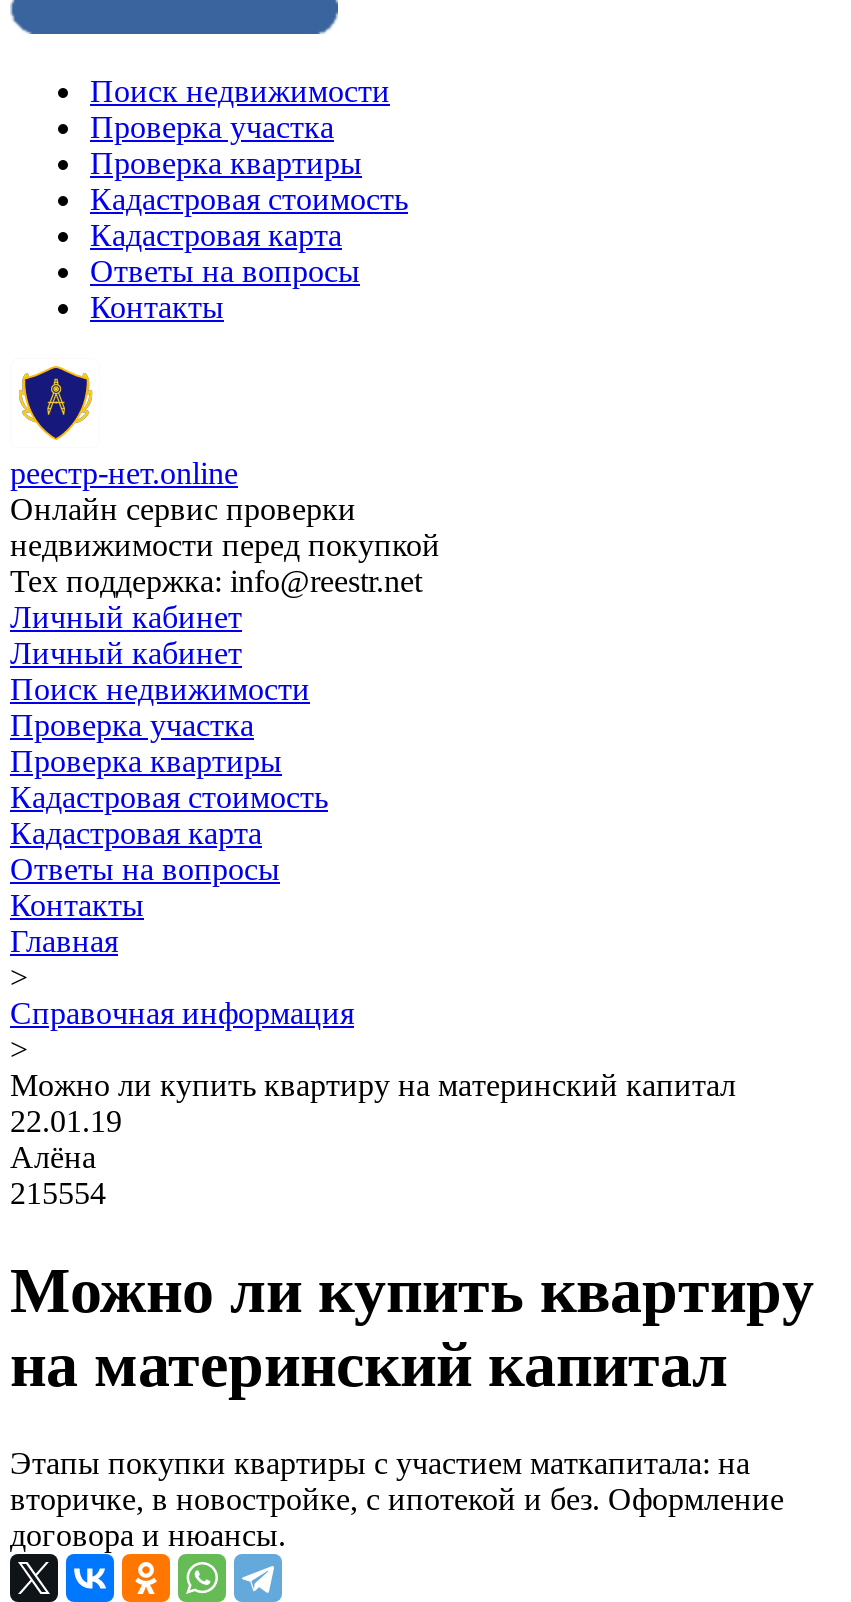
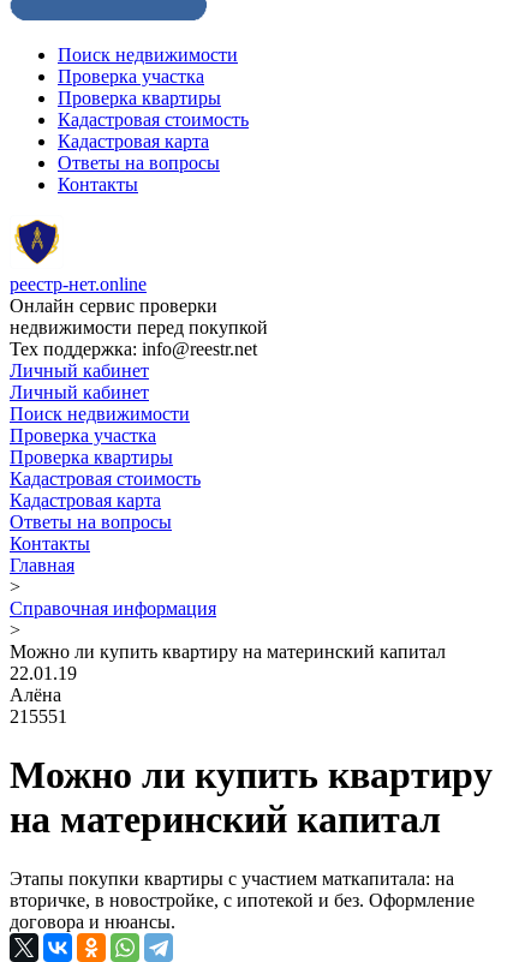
- 215554
+ 215551
